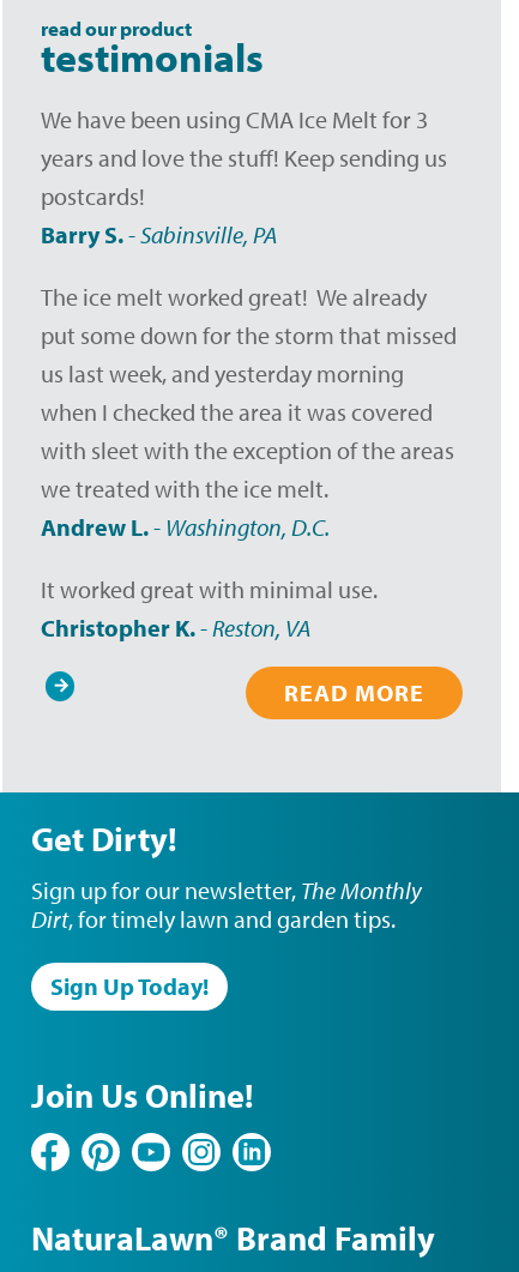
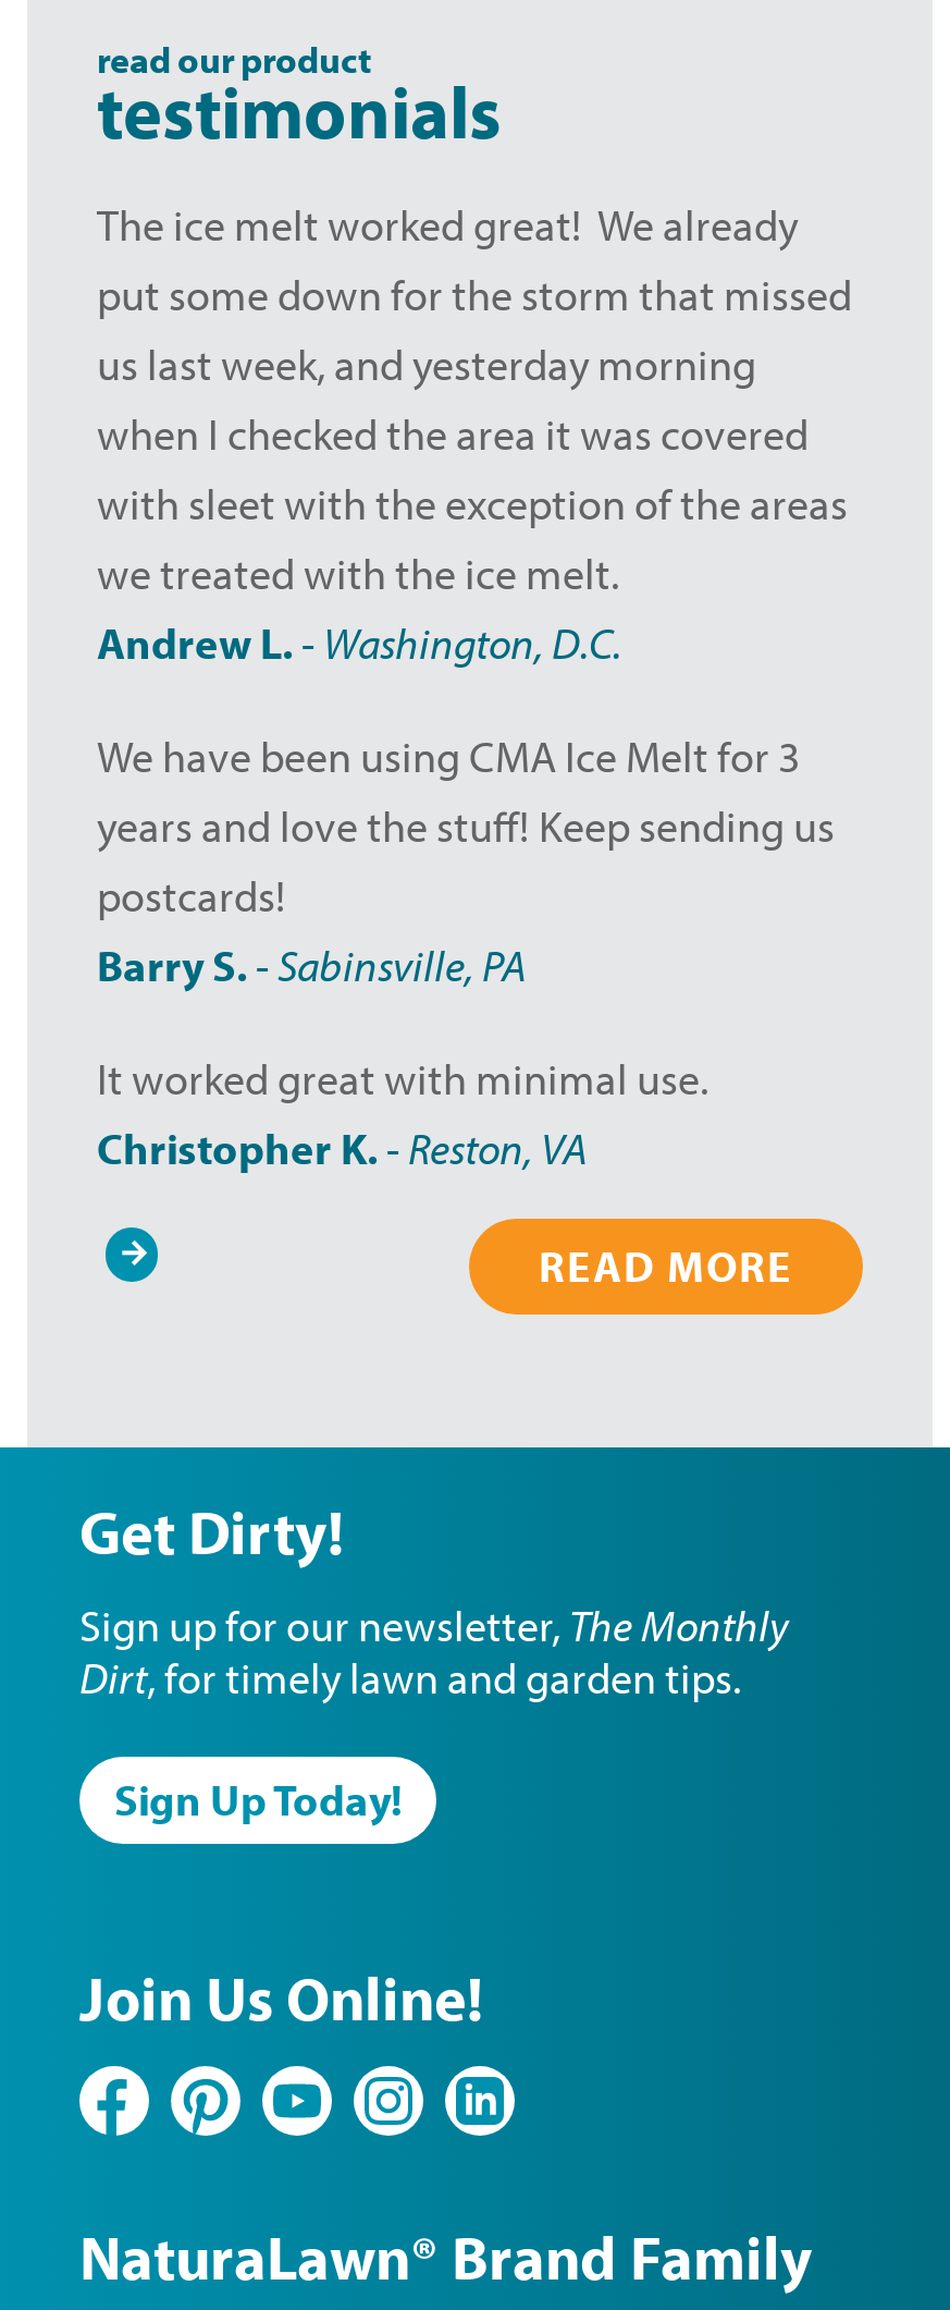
moved down: We have been using CMA Ice Melt for 3 | years and love the stuff! Keep sending us | postcards! | Barry S. - Sabinsville, PA

moved up: The ice melt worked great! We already | put some down for the storm that missed | us last week, and yesterday morning | when I checked the area it was covered | with sleet with the exception of the areas | we treated with the ice melt. | Andrew L. - Washington, D.C.
